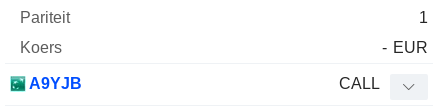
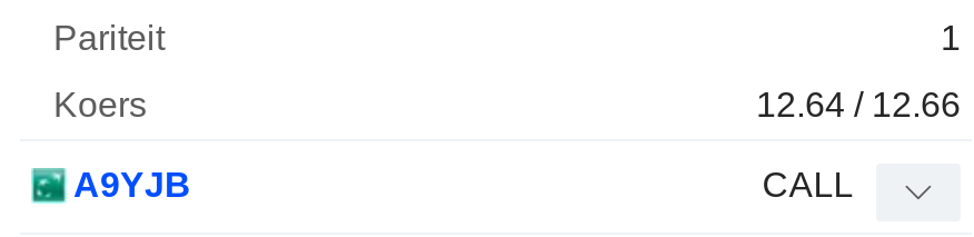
- - EUR
+ 12.64 / 12.66
